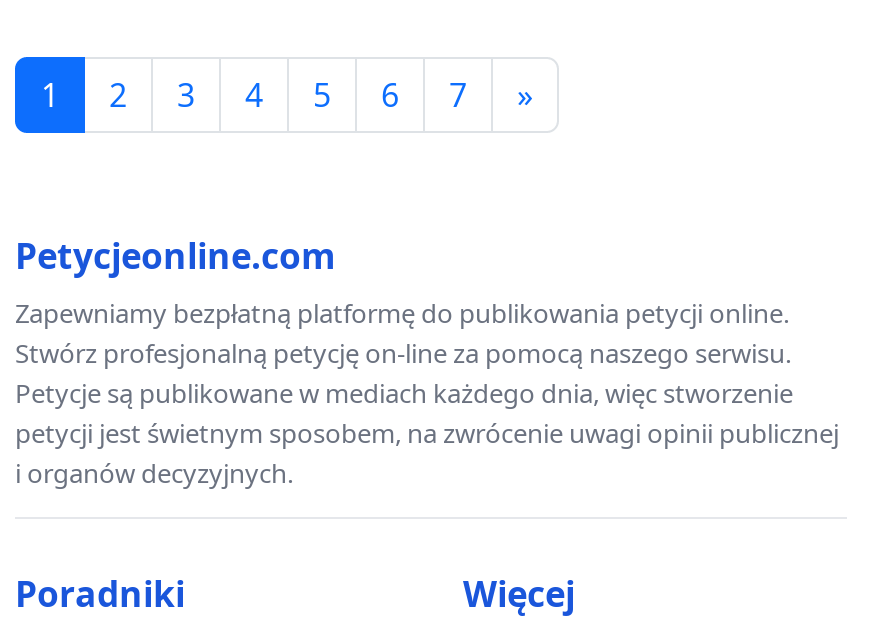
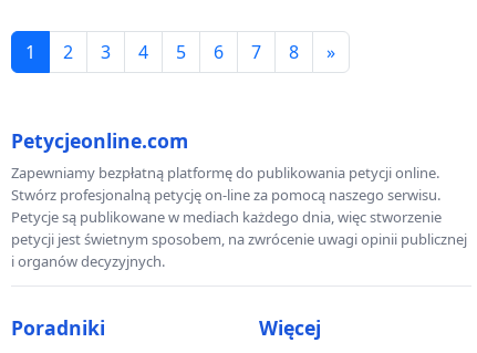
+ 8
